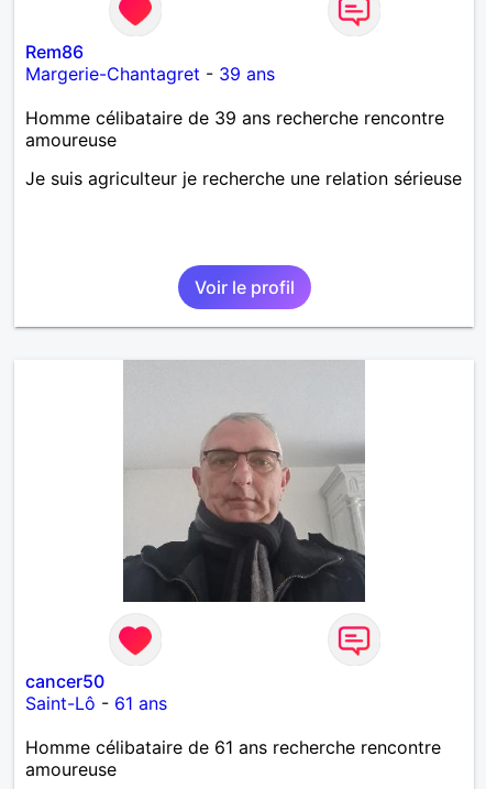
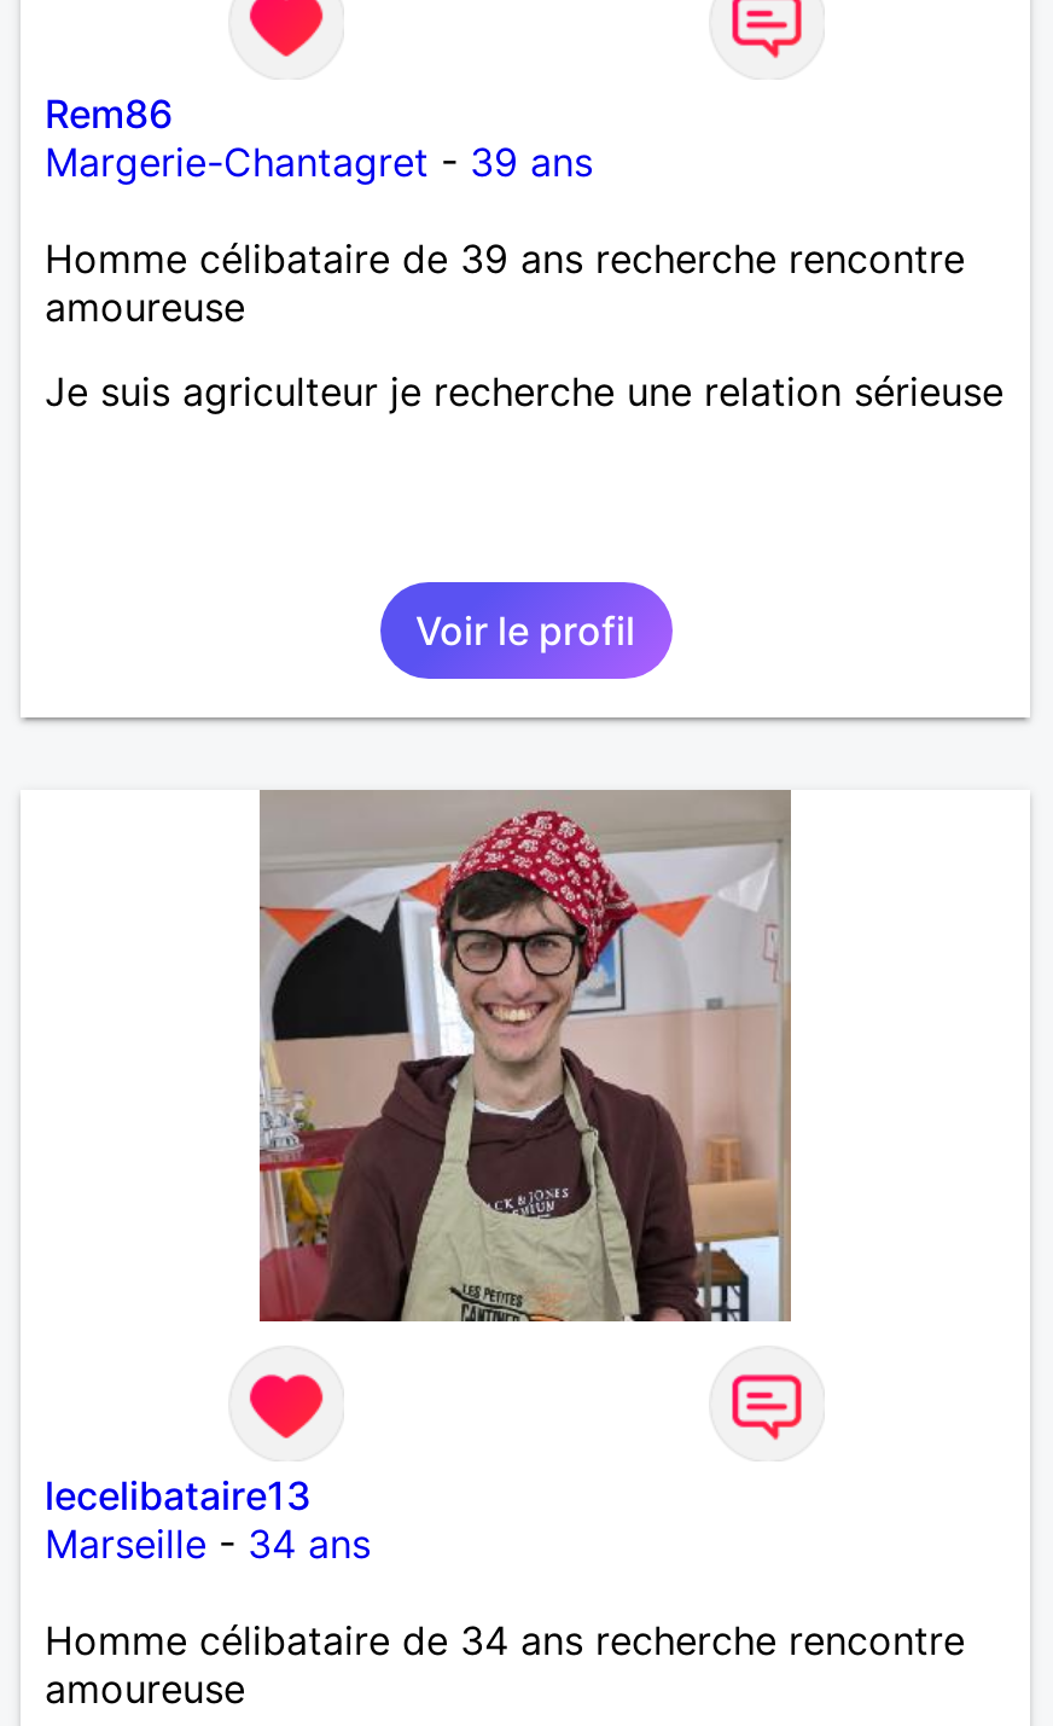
- [image]
+ [image]

- cancer50
- Saint-Lô - 61 ans
+ lecelibataire13
+ Marseille - 34 ans

- Homme célibataire de 61 ans recherche rencontre
+ Homme célibataire de 34 ans recherche rencontre
